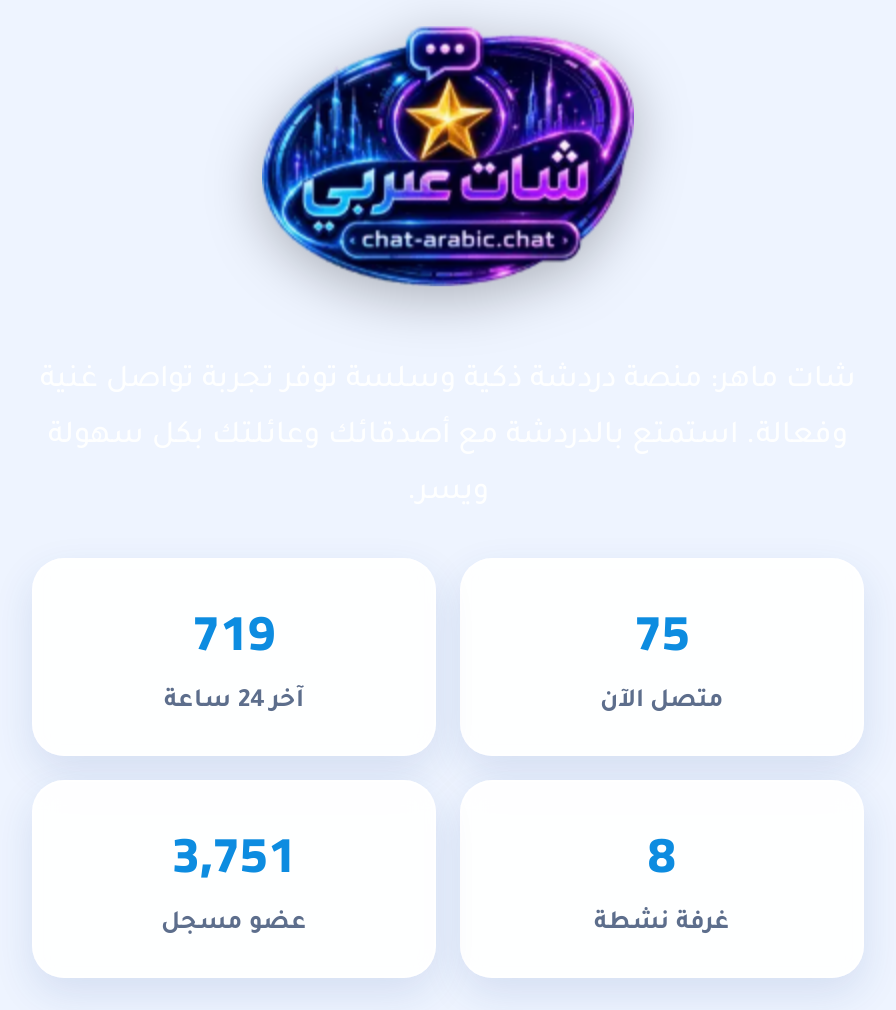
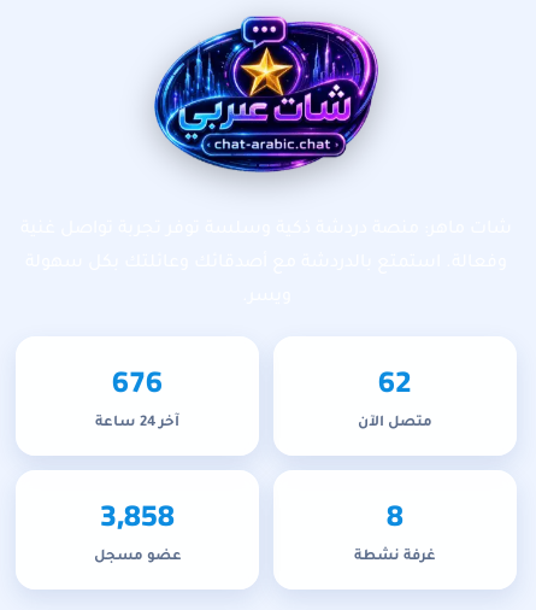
- 719
+ 676

- 75
+ 62

- 3,751
+ 3,858
